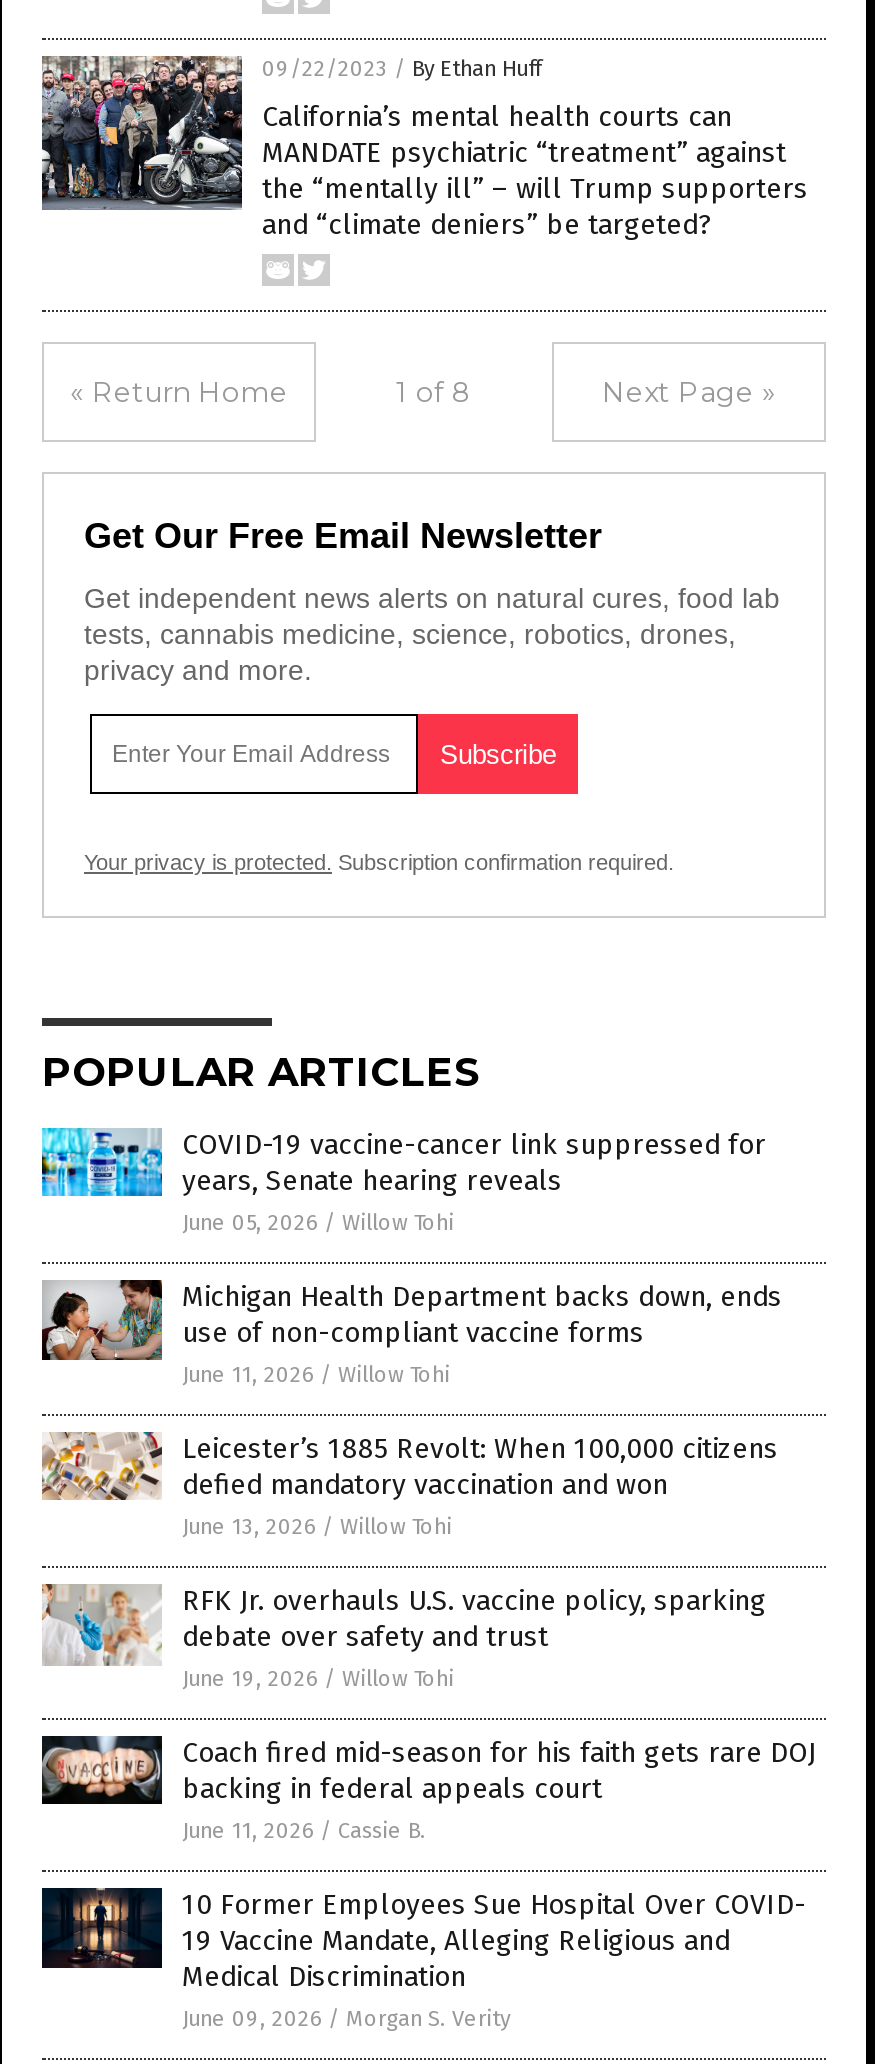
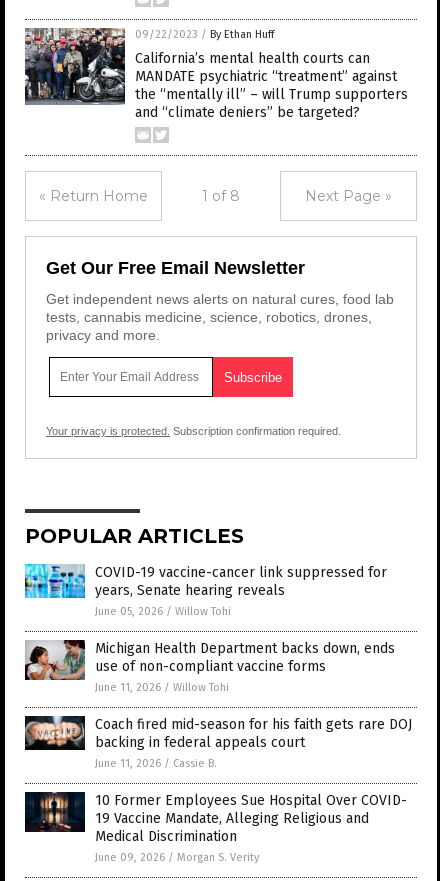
- [image]
- Leicester’s 1885 Revolt: When 100,000 citizens
- defied mandatory vaccination and won
- June 13, 2026 / Willow Tohi
- RFK Jr. overhauls U.S. vaccine policy, sparking
- debate over safety and trust
- June 19, 2026 / Willow Tohi

- [image]
